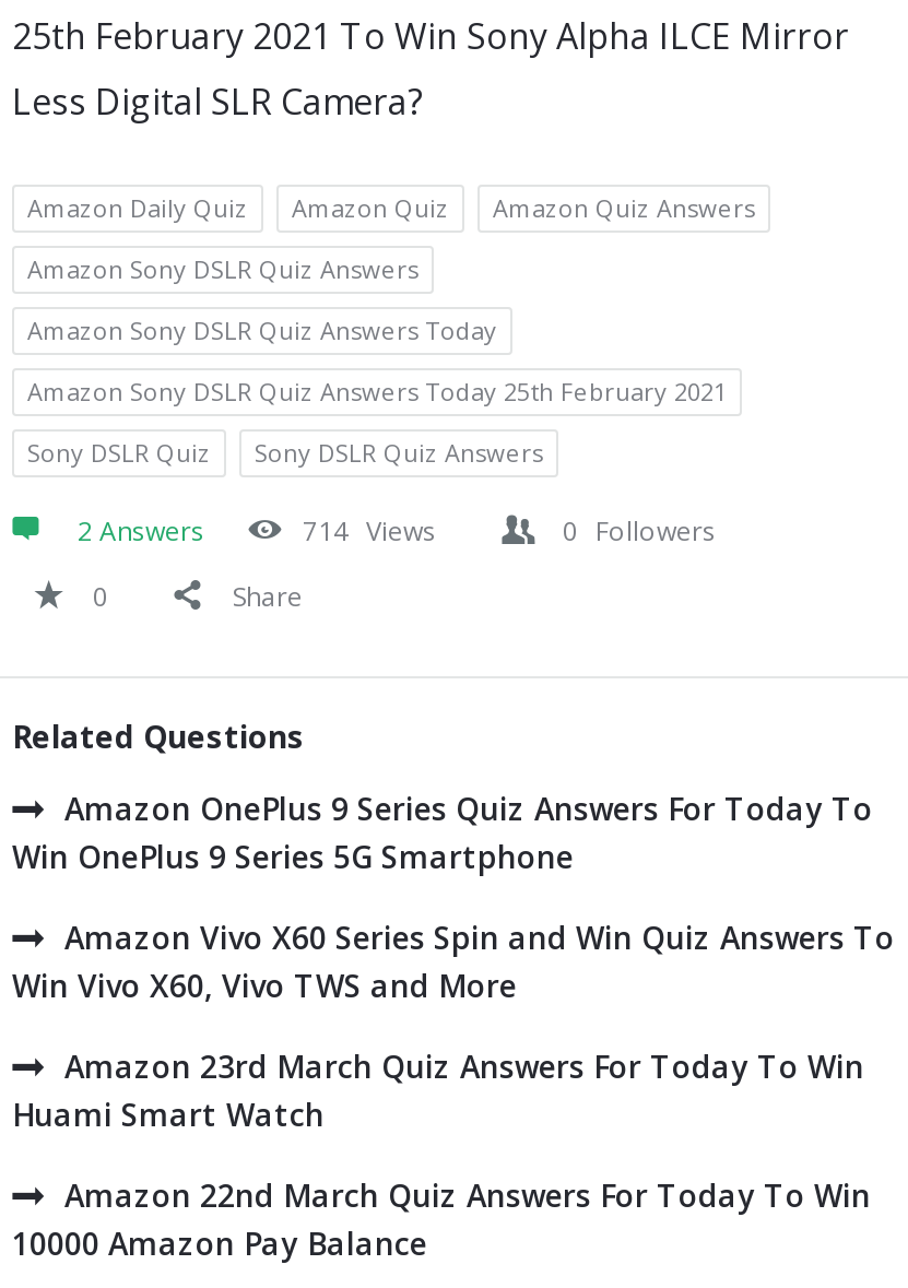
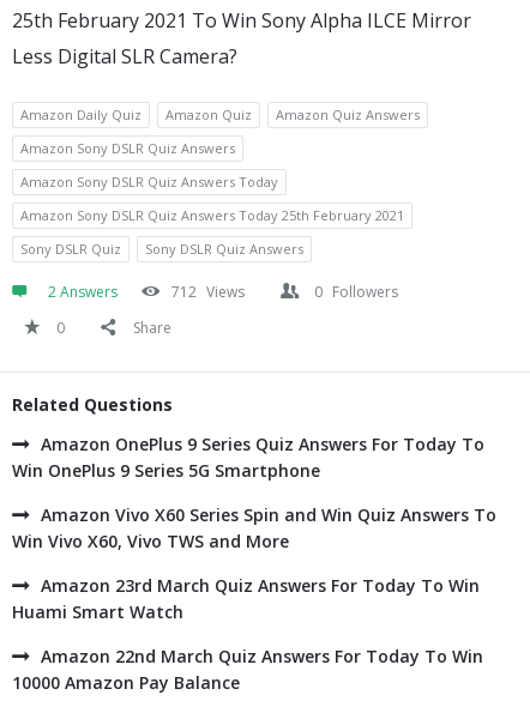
- 714 Views
+ 712 Views
